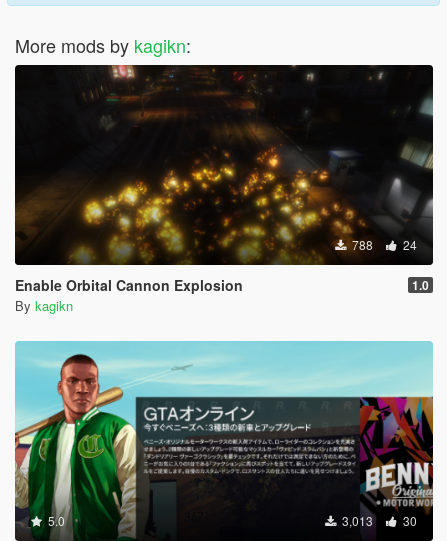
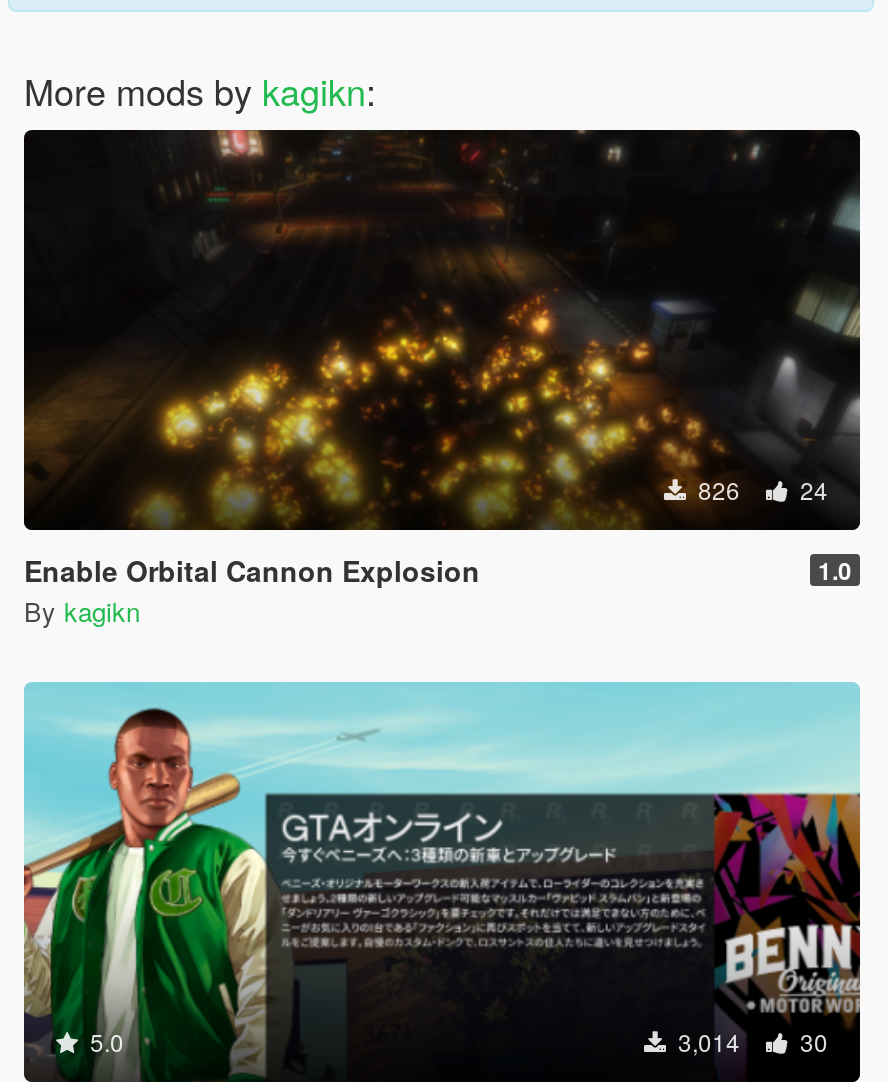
- 788 24
+ 826 24

- 3,013 30
+ 3,014 30
